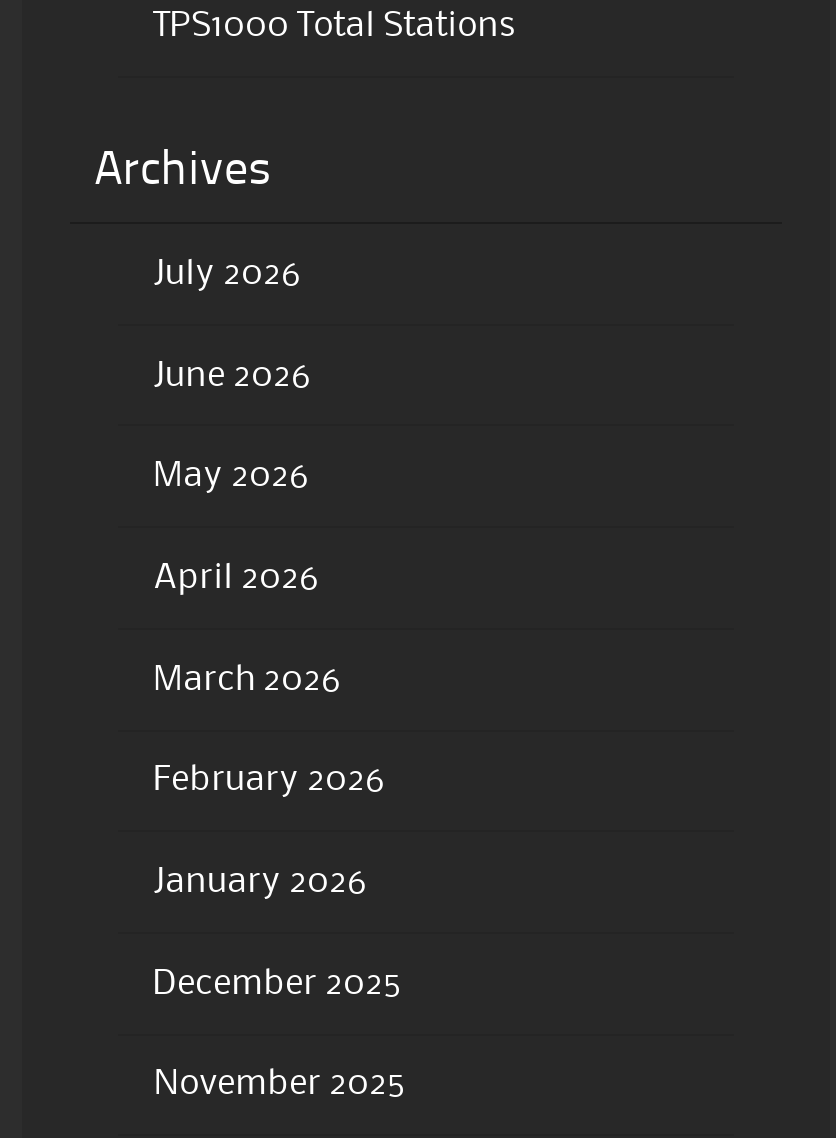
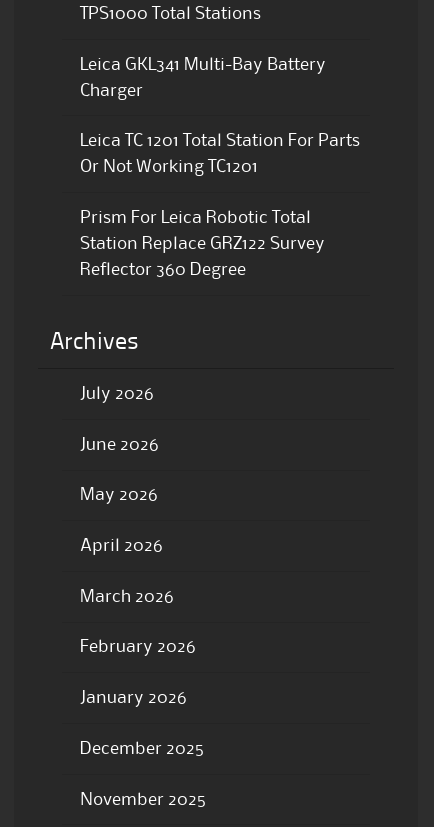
+ Leica GKL341 Multi-Bay Battery
+ Charger
+ Leica TC 1201 Total Station For Parts
+ Or Not Working TC1201
+ Prism For Leica Robotic Total
+ Station Replace GRZ122 Survey
+ Reflector 360 Degree
